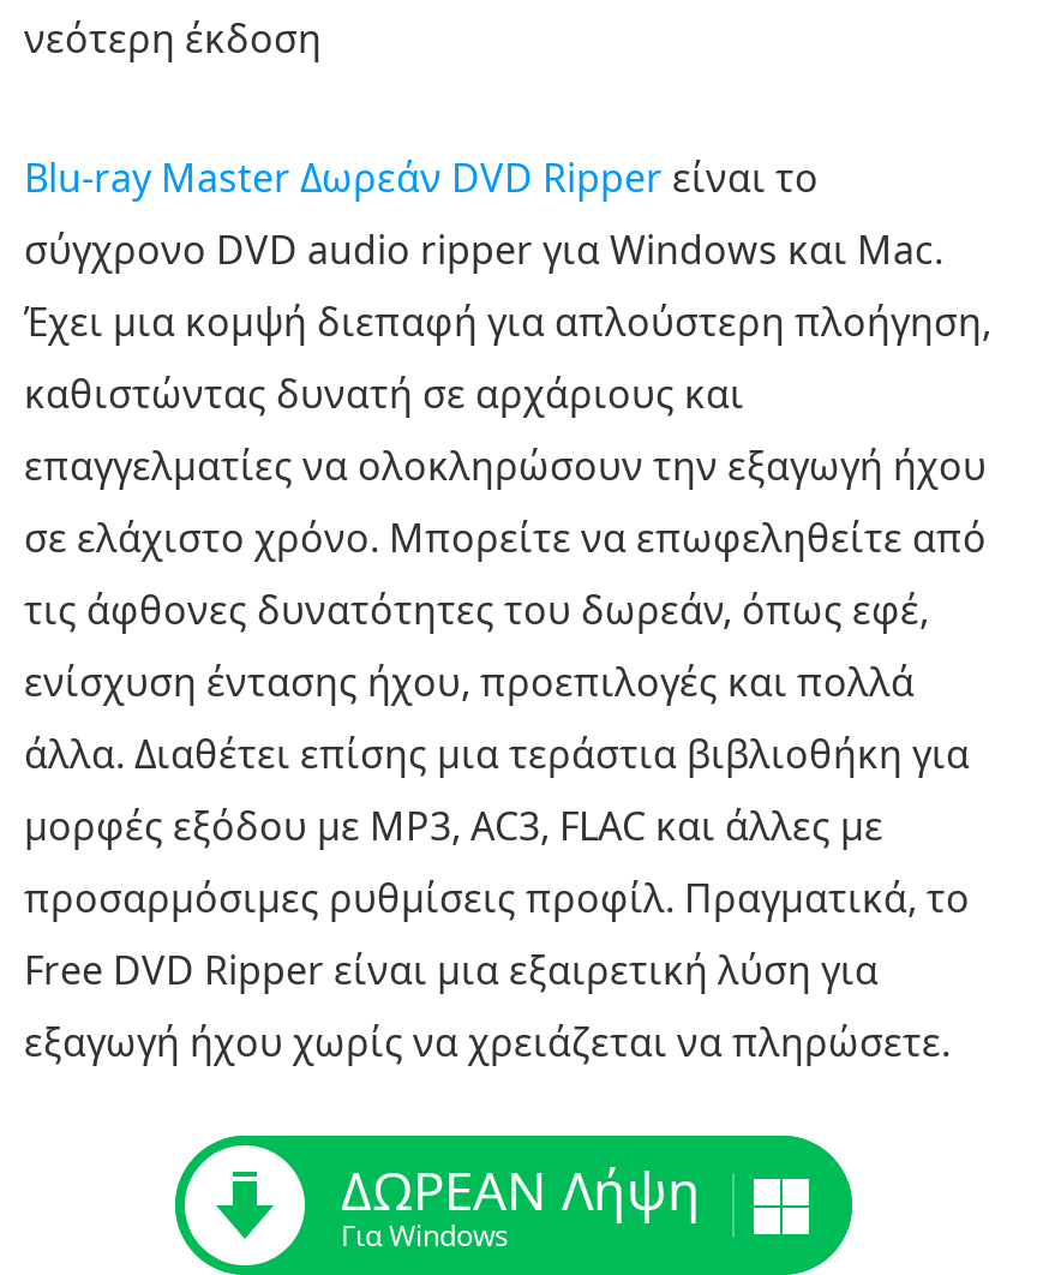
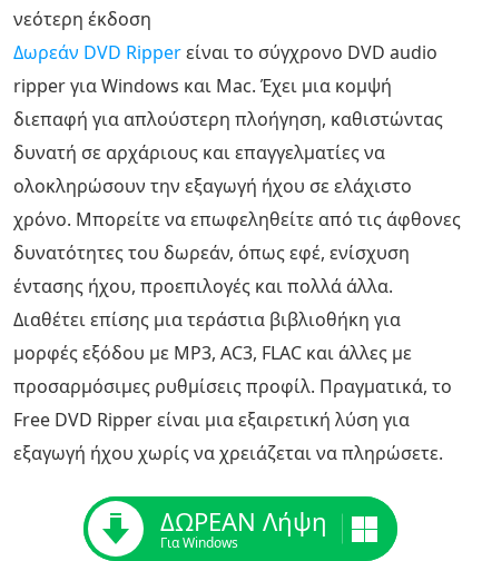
- Blu-ray Master Δωρεάν DVD Ripper είναι το
- σύγχρονο DVD audio ripper για Windows και Mac.
- Έχει μια κομψή διεπαφή για απλούστερη πλοήγηση,
- καθιστώντας δυνατή σε αρχάριους και
- επαγγελματίες να ολοκληρώσουν την εξαγωγή ήχου
- σε ελάχιστο χρόνο. Μπορείτε να επωφεληθείτε από
- τις άφθονες δυνατότητες του δωρεάν, όπως εφέ,
- ενίσχυση έντασης ήχου, προεπιλογές και πολλά
- άλλα. Διαθέτει επίσης μια τεράστια βιβλιοθήκη για
+ Δωρεάν DVD Ripper είναι το σύγχρονο DVD audio
+ ripper για Windows και Mac. Έχει μια κομψή
+ διεπαφή για απλούστερη πλοήγηση, καθιστώντας
+ δυνατή σε αρχάριους και επαγγελματίες να
+ ολοκληρώσουν την εξαγωγή ήχου σε ελάχιστο
+ χρόνο. Μπορείτε να επωφεληθείτε από τις άφθονες
+ δυνατότητες του δωρεάν, όπως εφέ, ενίσχυση
+ έντασης ήχου, προεπιλογές και πολλά άλλα.
+ Διαθέτει επίσης μια τεράστια βιβλιοθήκη για
